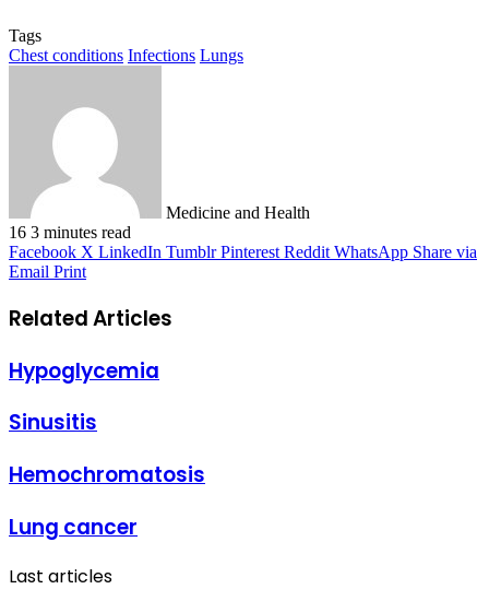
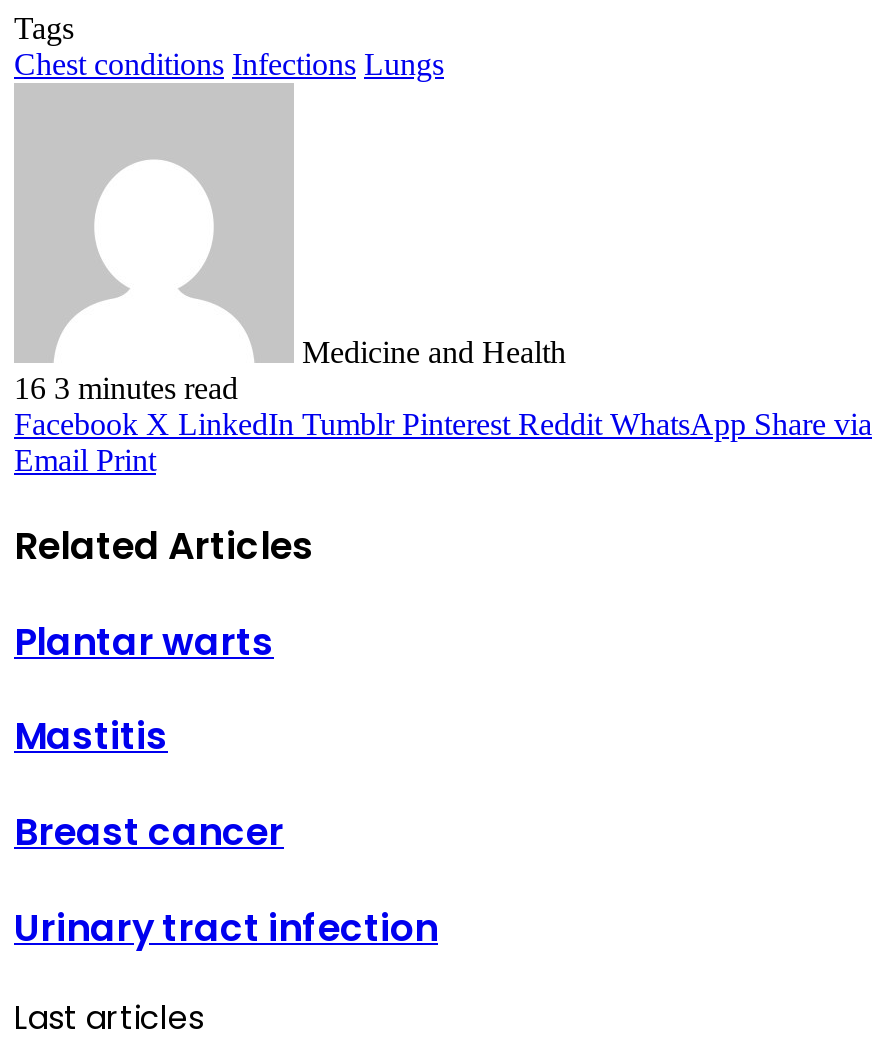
- Hypoglycemia
+ Plantar warts

- Sinusitis
+ Mastitis

- Hemochromatosis
+ Breast cancer

- Lung cancer
+ Urinary tract infection
